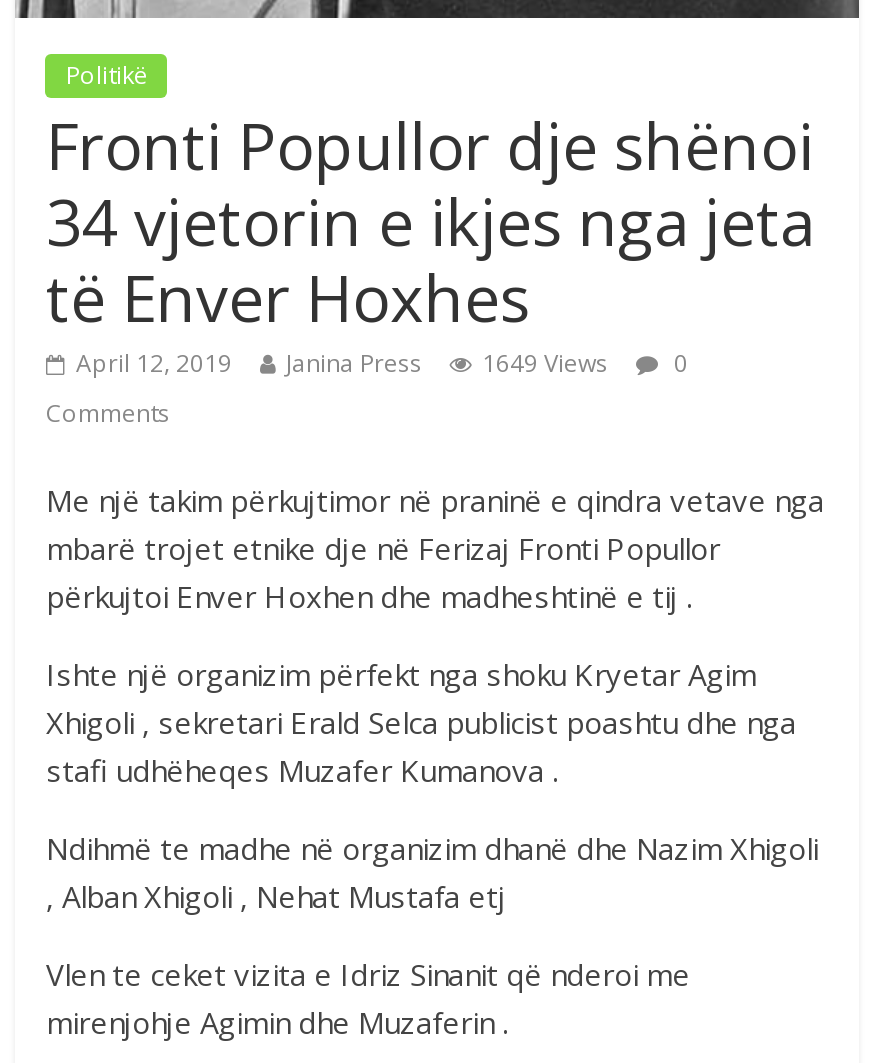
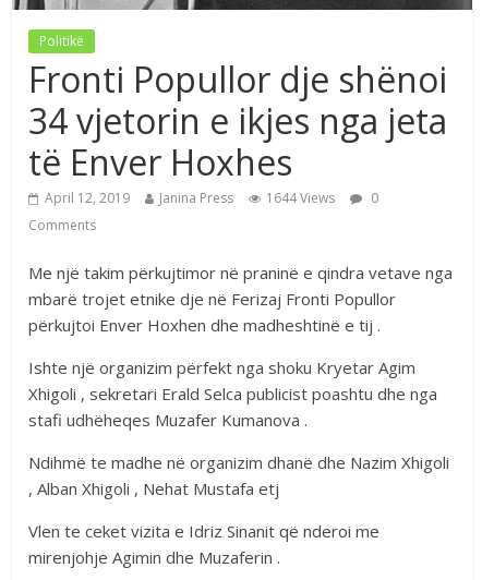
- April 12, 2019 Janina Press 1649 Views 0
+ April 12, 2019 Janina Press 1644 Views 0
